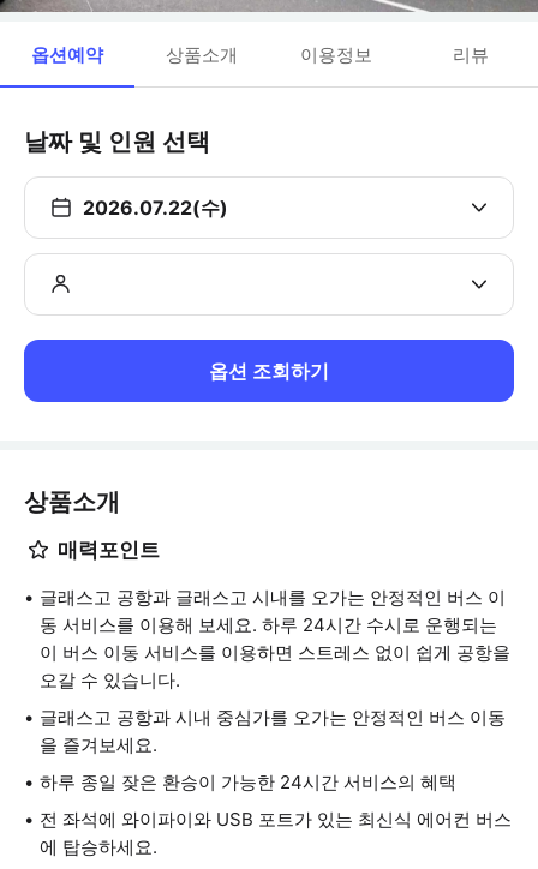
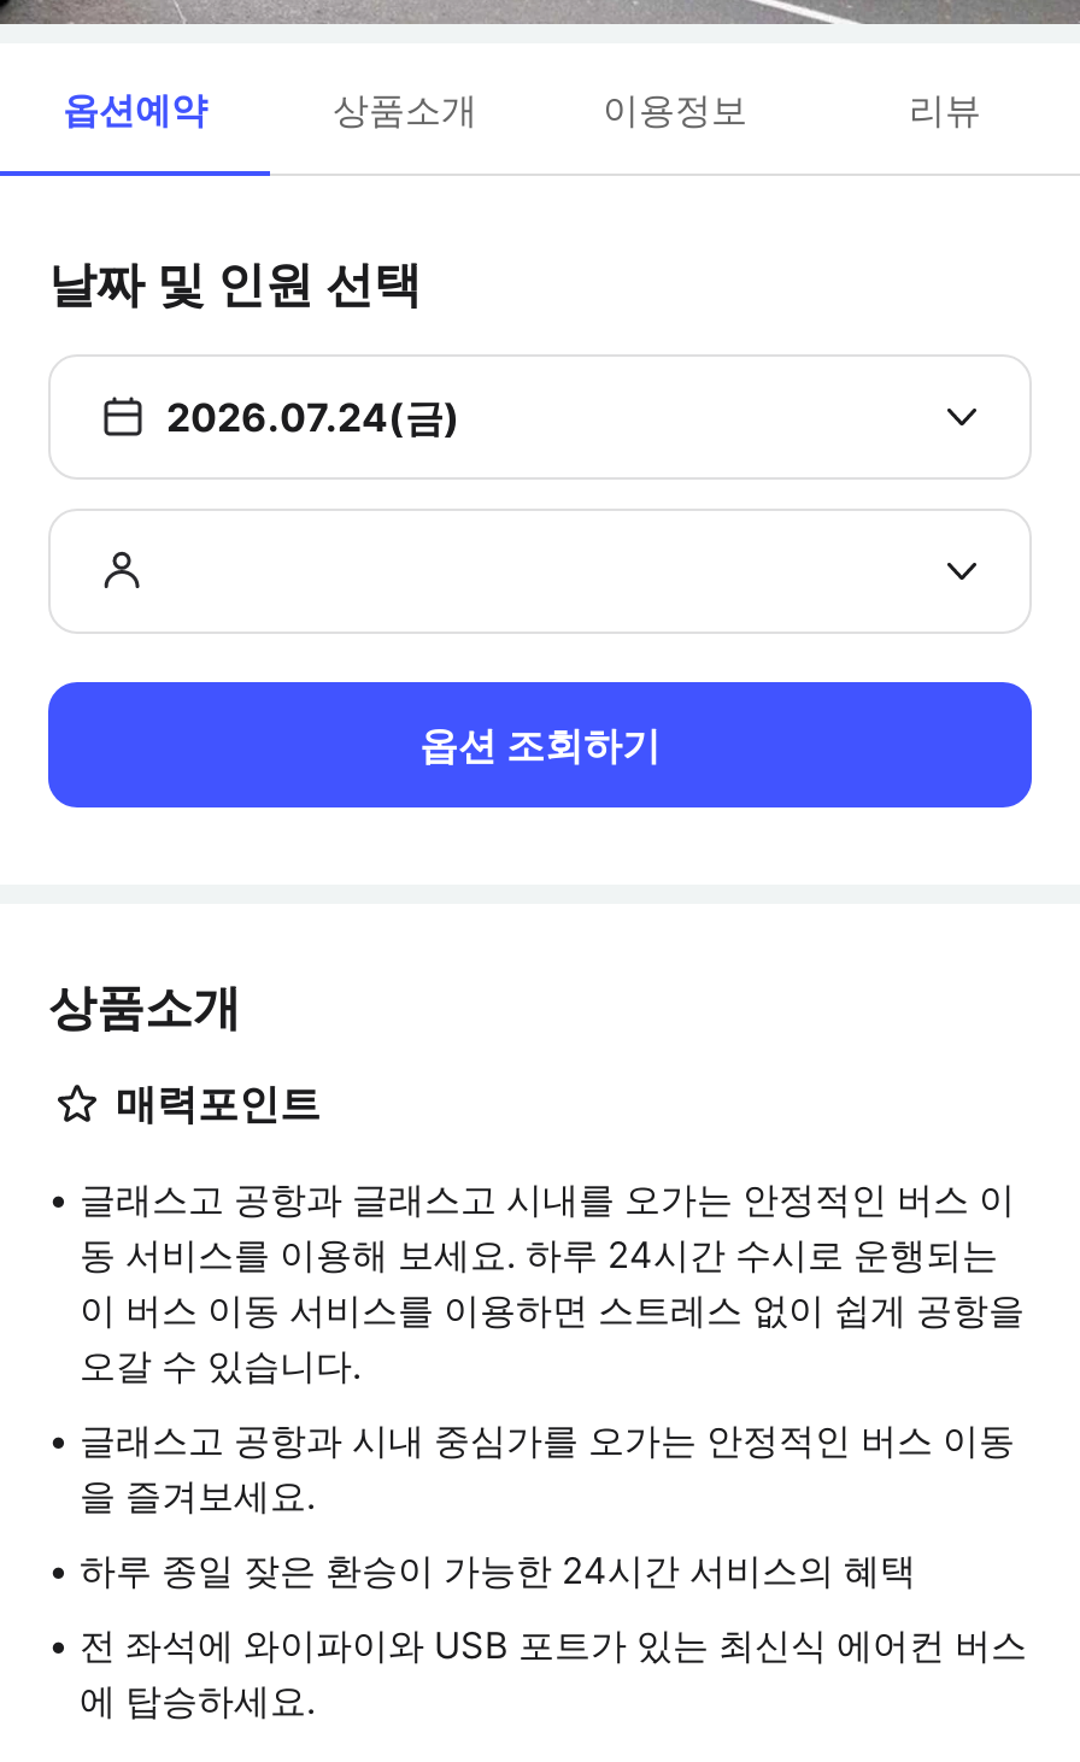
- 2026.07.22(수)
+ 2026.07.24(금)
